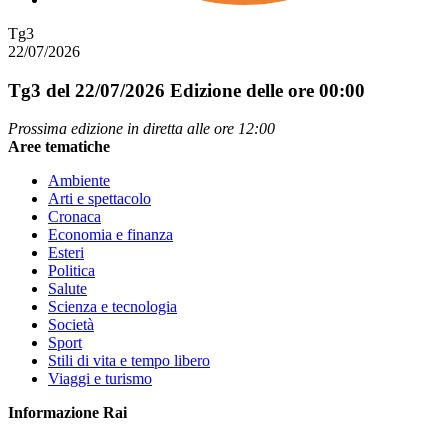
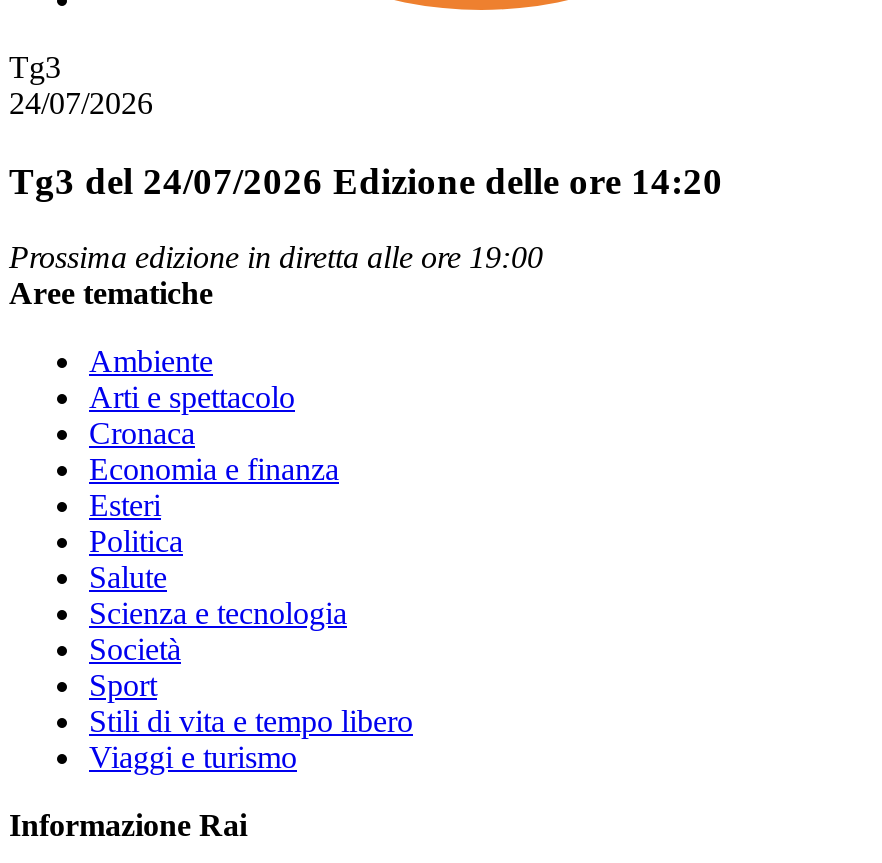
- 22/07/2026
+ 24/07/2026

- Tg3 del 22/07/2026 Edizione delle ore 00:00
+ Tg3 del 24/07/2026 Edizione delle ore 14:20

- Prossima edizione in diretta alle ore 12:00
+ Prossima edizione in diretta alle ore 19:00
